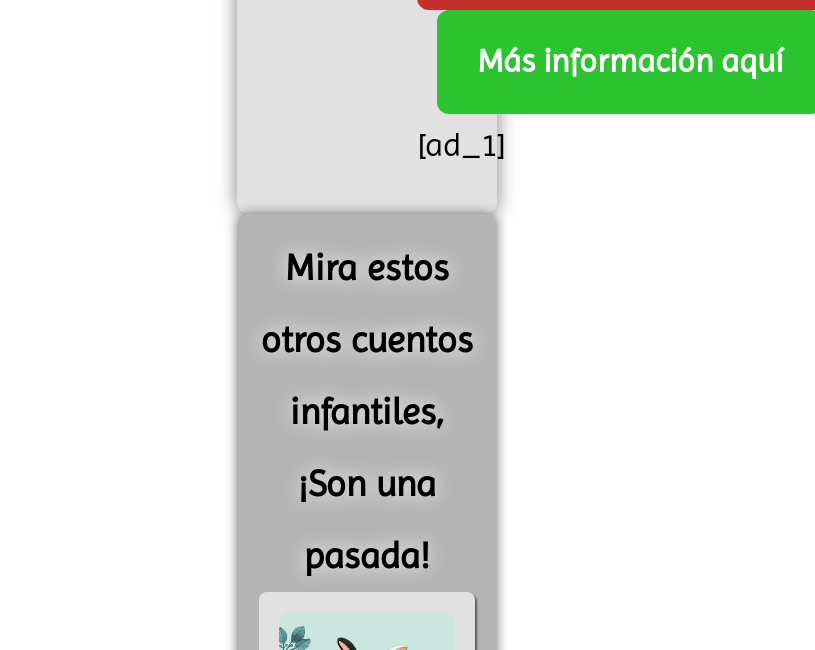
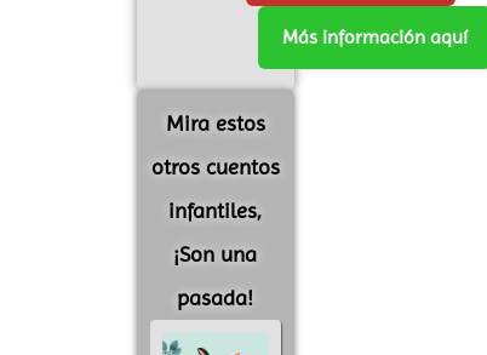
- [ad_1]
